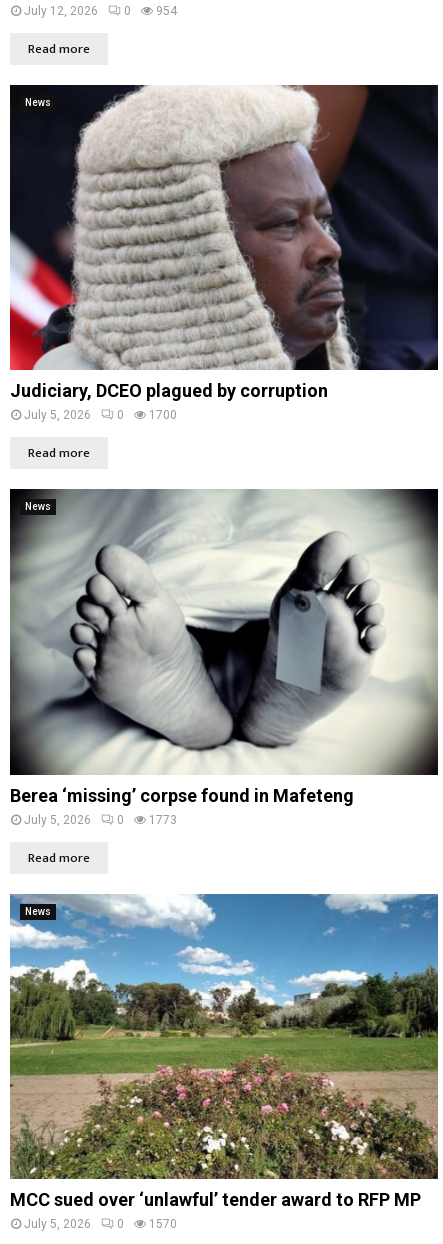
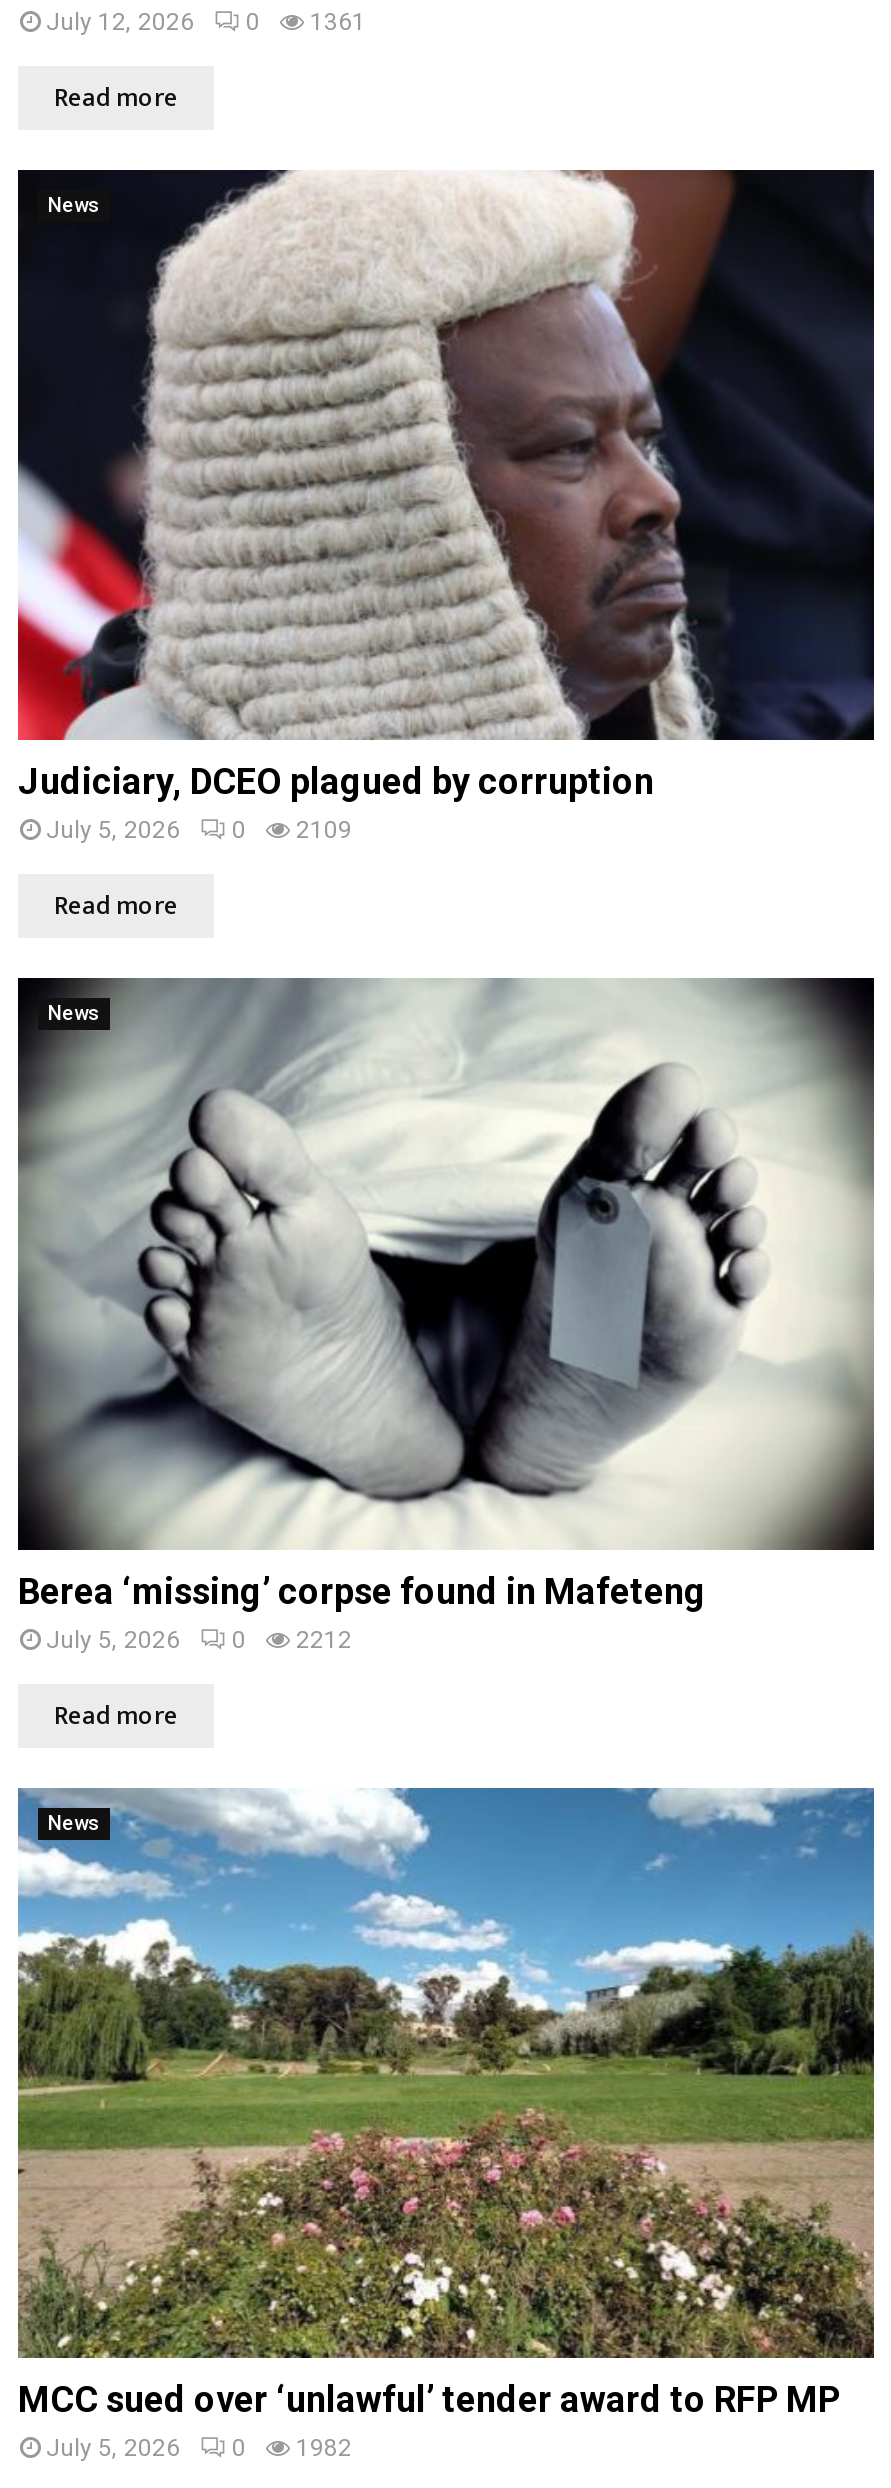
- July 12, 2026 0 954
+ July 12, 2026 0 1361

- July 5, 2026 0 1700
+ July 5, 2026 0 2109

- July 5, 2026 0 1773
+ July 5, 2026 0 2212

- July 5, 2026 0 1570
+ July 5, 2026 0 1982
